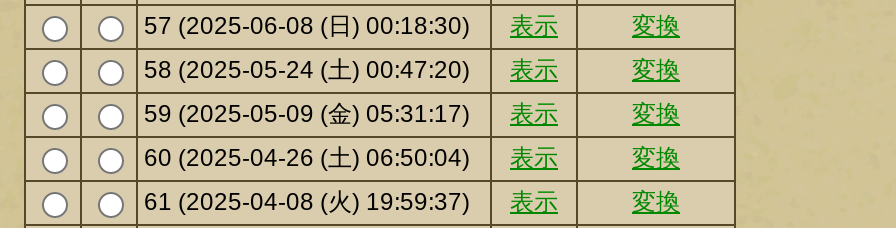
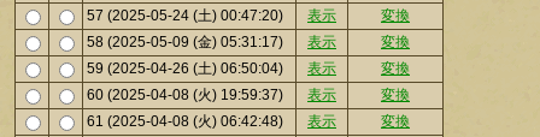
- 57 (2025-06-08 (日) 00:18:30) 表示
+ 57 (2025-05-24 (土) 00:47:20) 表示

- 58 (2025-05-24 (土) 00:47:20) 表示
+ 58 (2025-05-09 (金) 05:31:17) 表示

- 59 (2025-05-09 (金) 05:31:17) 表示
+ 59 (2025-04-26 (土) 06:50:04) 表示

- 60 (2025-04-26 (土) 06:50:04) 表示
+ 60 (2025-04-08 (火) 19:59:37) 表示

- 61 (2025-04-08 (火) 19:59:37) 表示
+ 61 (2025-04-08 (火) 06:42:48) 表示
